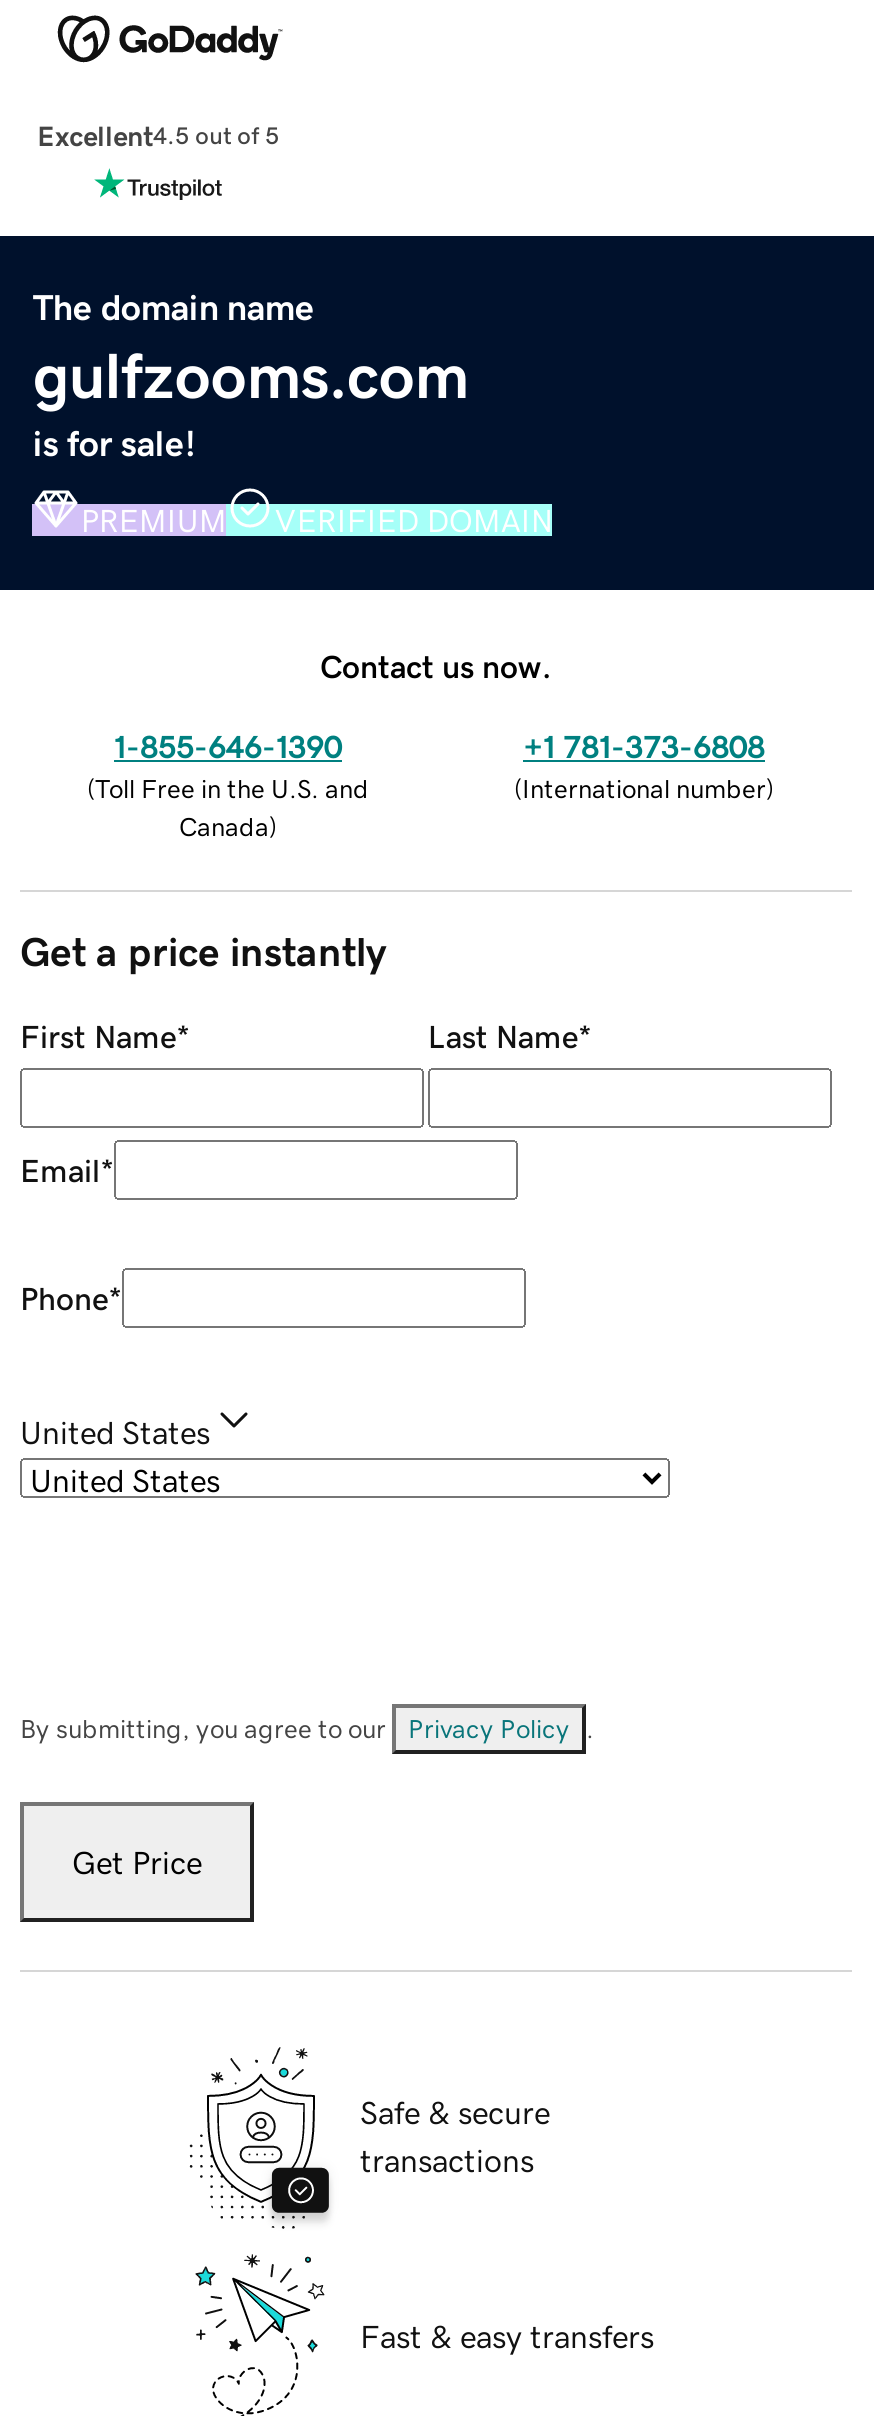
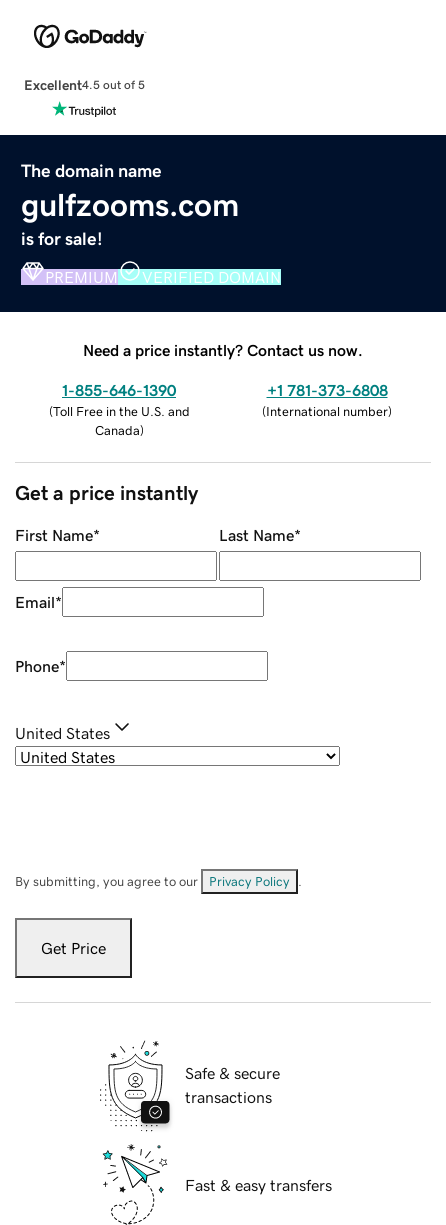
- Contact us now.
+ Need a price instantly? Contact us now.
